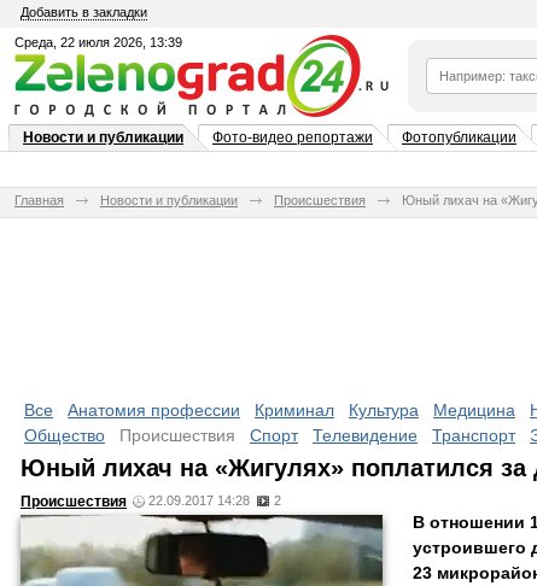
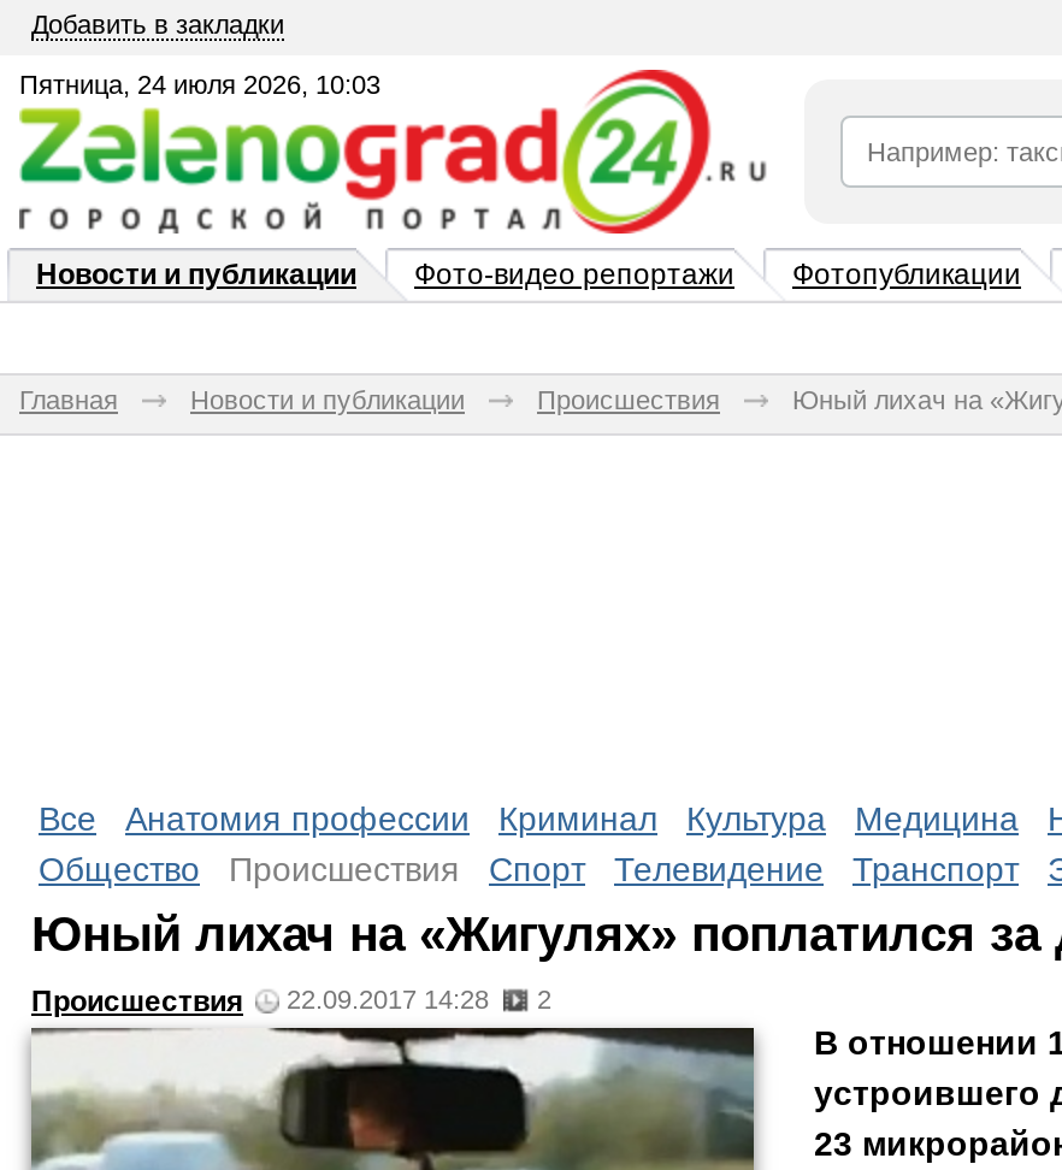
- Среда, 22 июля 2026, 13:39
+ Пятница, 24 июля 2026, 10:03
